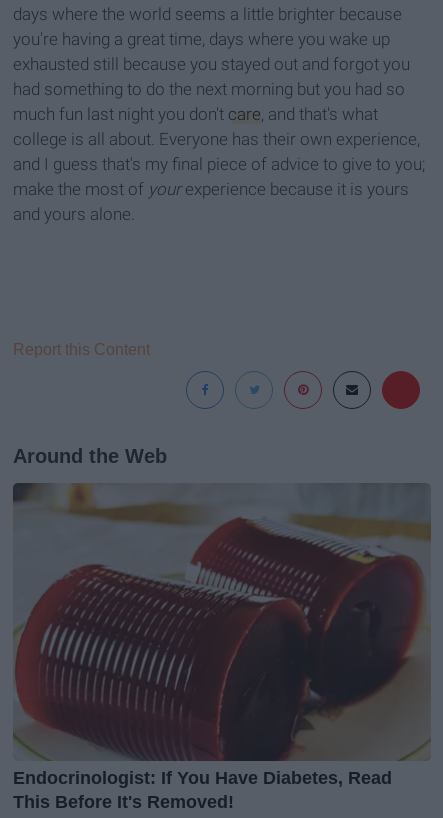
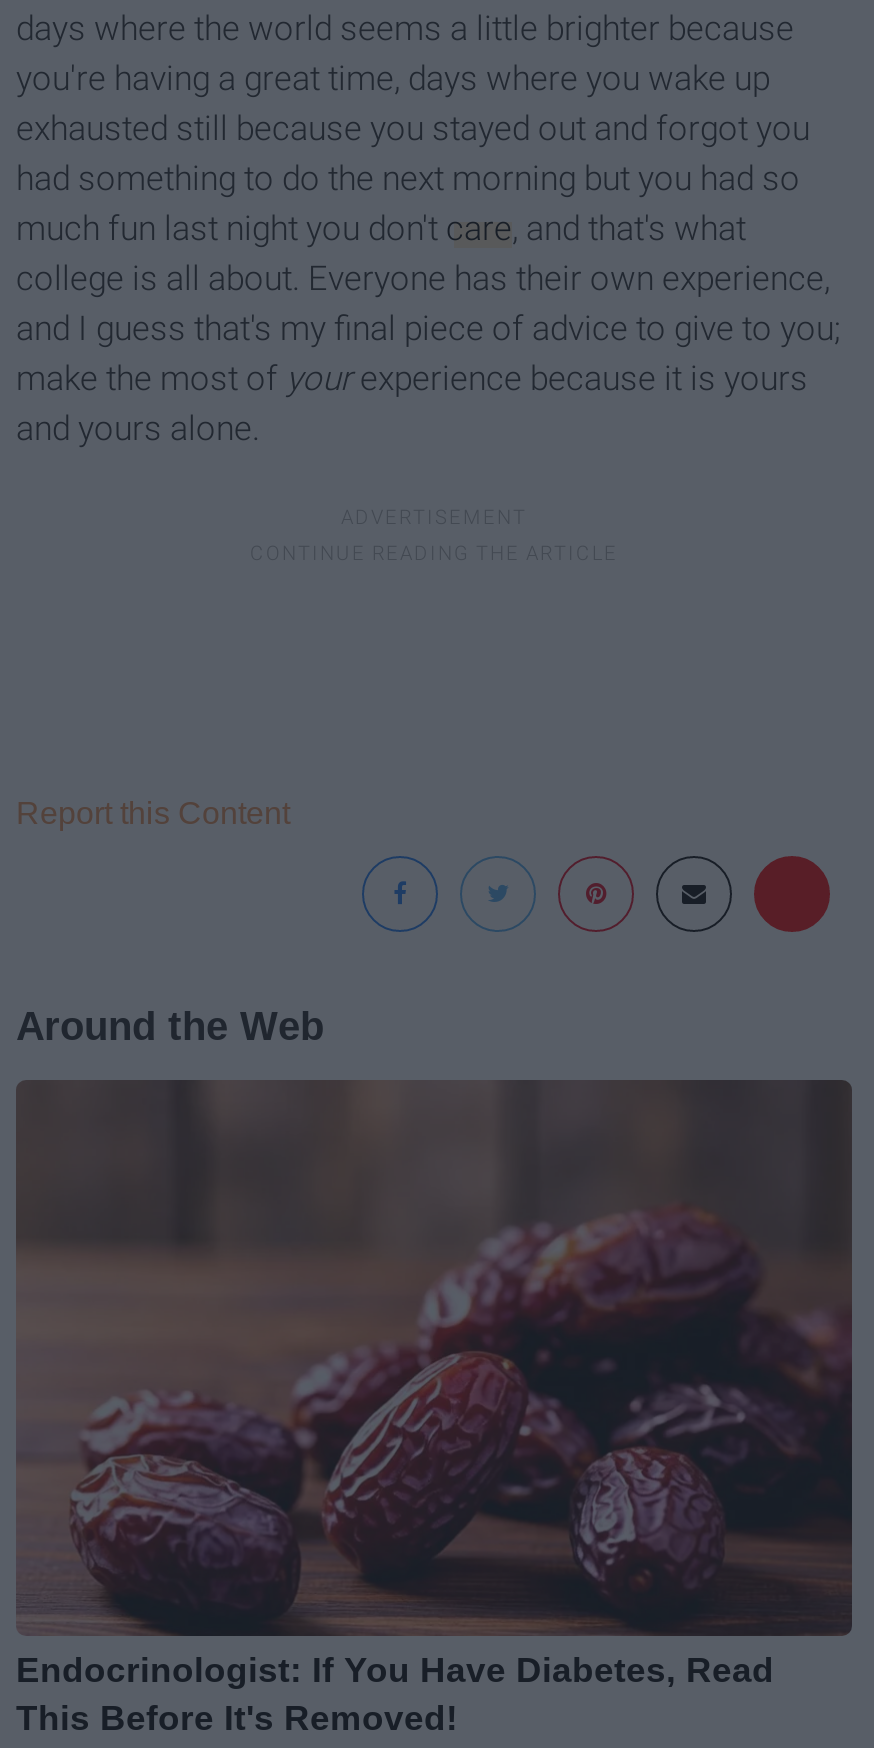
- [image]
+ [image]
